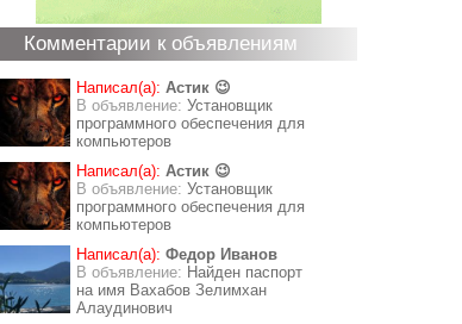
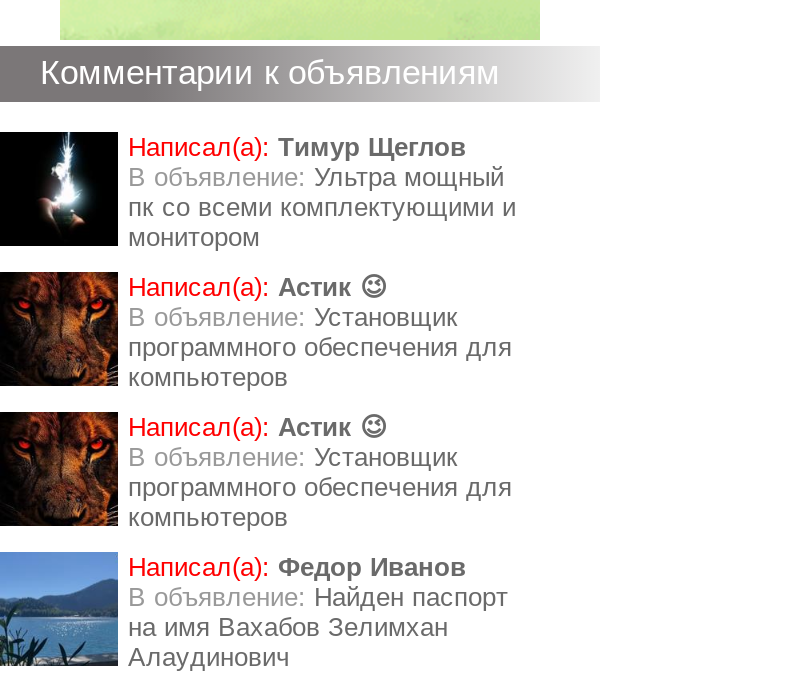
+ [image]
+ Написал(а): Тимур Щеглов
+ В объявление: Ультра мощный
+ пк со всеми комплектующими и
+ монитором
